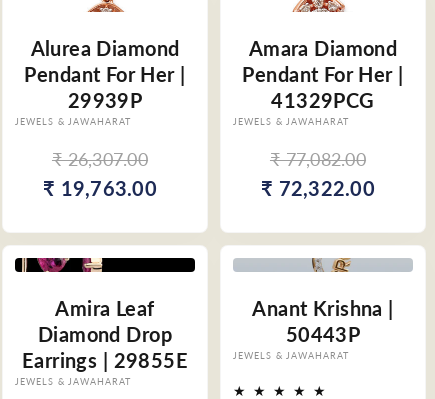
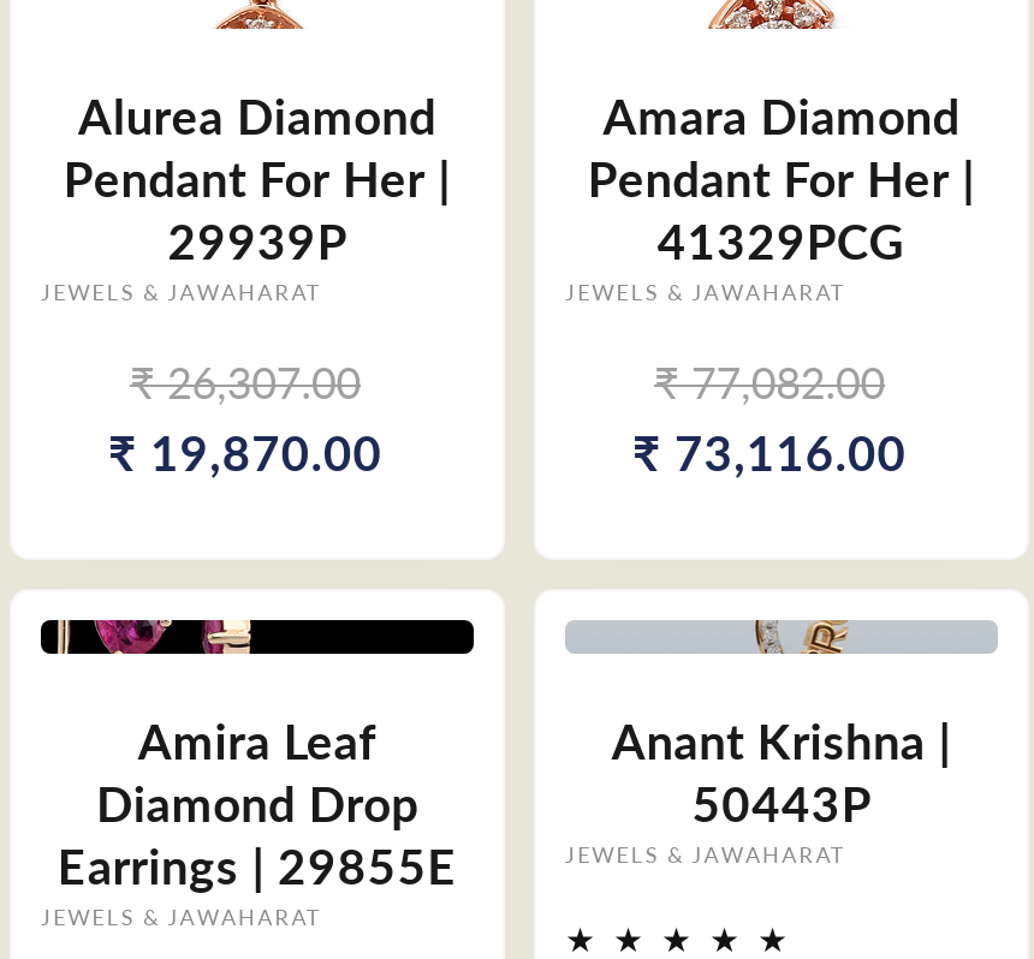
- ₹ 19,763.00
+ ₹ 19,870.00

- ₹ 72,322.00
+ ₹ 73,116.00
